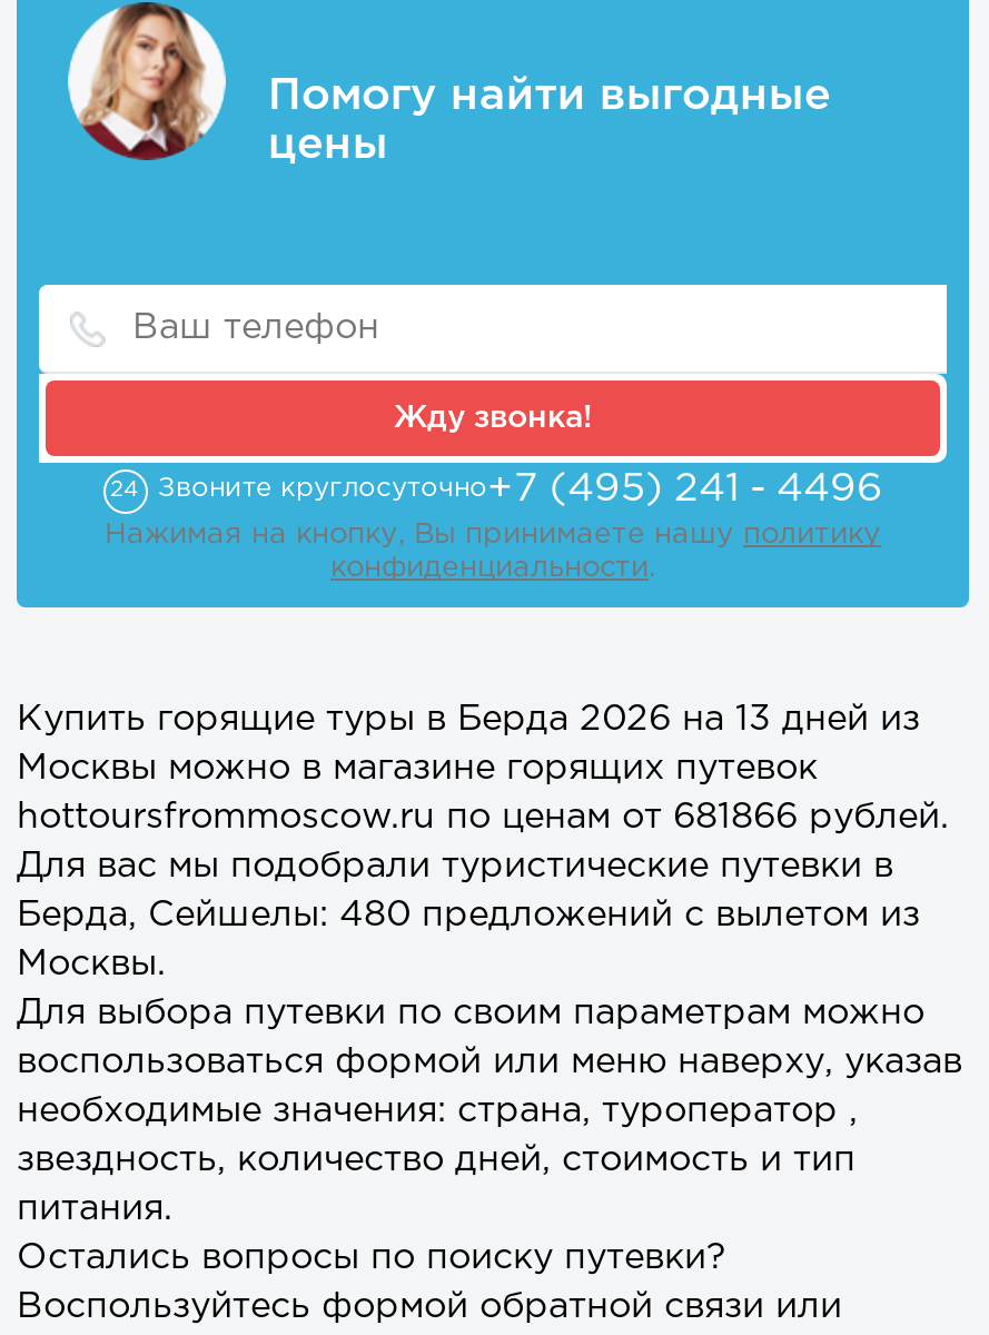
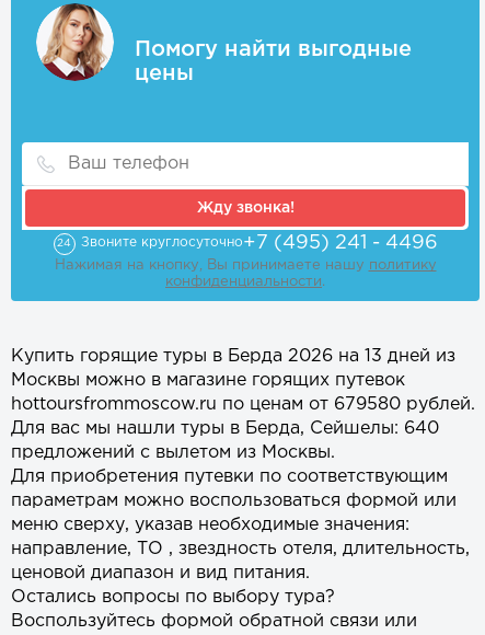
- hottoursfrommoscow.ru по ценам от 681866 рублей.
- Для вас мы подобрали туристические путевки в
- Берда, Сейшелы: 480 предложений с вылетом из
- Москвы.
- Для выбора путевки по своим параметрам можно
- воспользоваться формой или меню наверху, указав
- необходимые значения: страна, туроператор ,
- звездность, количество дней, стоимость и тип
- питания.
- Остались вопросы по поиску путевки?
+ hottoursfrommoscow.ru по ценам от 679580 рублей.
+ Для вас мы нашли туры в Берда, Сейшелы: 640
+ предложений с вылетом из Москвы.
+ Для приобретения путевки по соответствующим
+ параметрам можно воспользоваться формой или
+ меню сверху, указав необходимые значения:
+ направление, ТО , звездность отеля, длительность,
+ ценовой диапазон и вид питания.
+ Остались вопросы по выбору тура?
